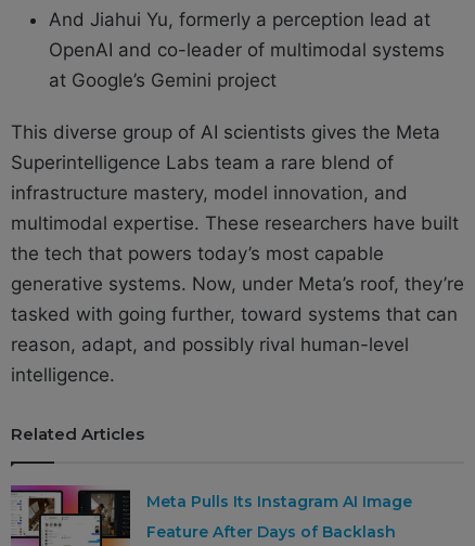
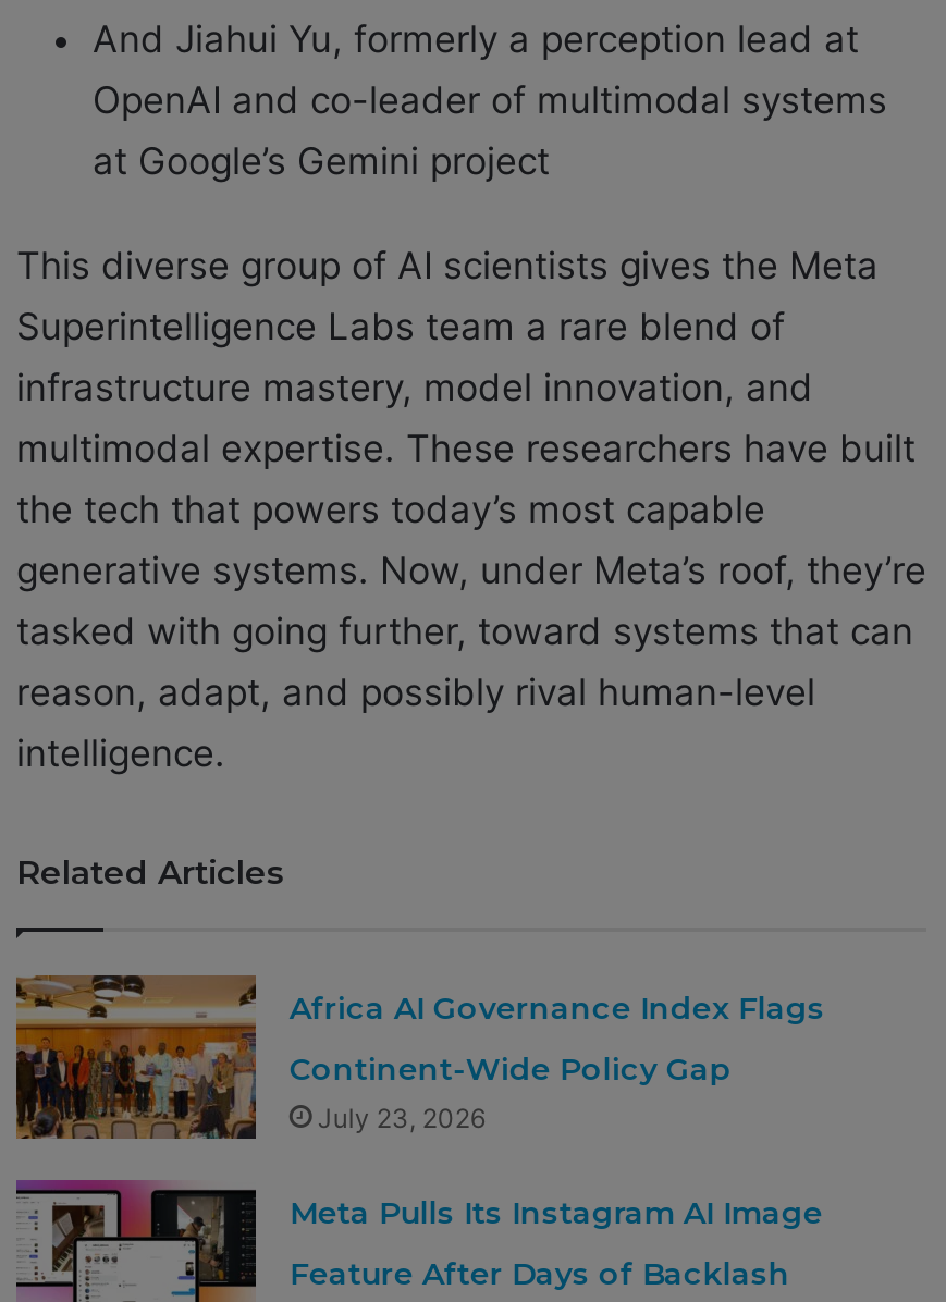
+ [image]
+ Africa AI Governance Index Flags
+ Continent-Wide Policy Gap
+ July 23, 2026
